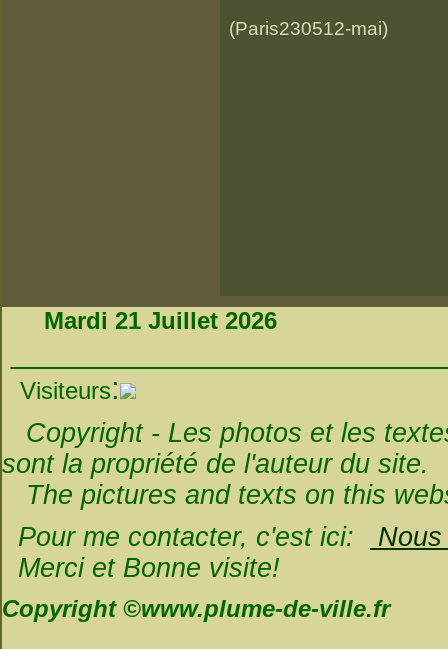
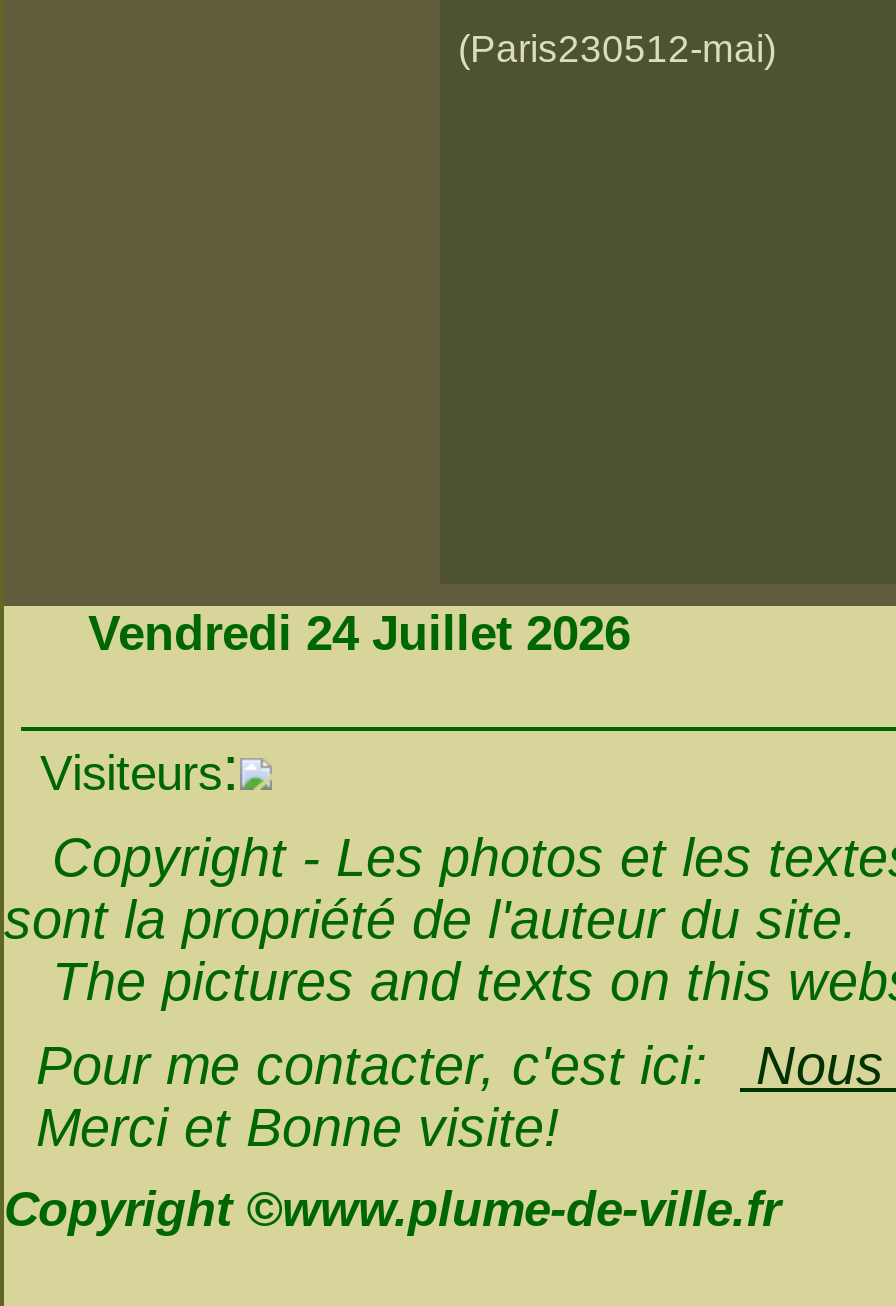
- Mardi 21 Juillet 2026
+ Vendredi 24 Juillet 2026
